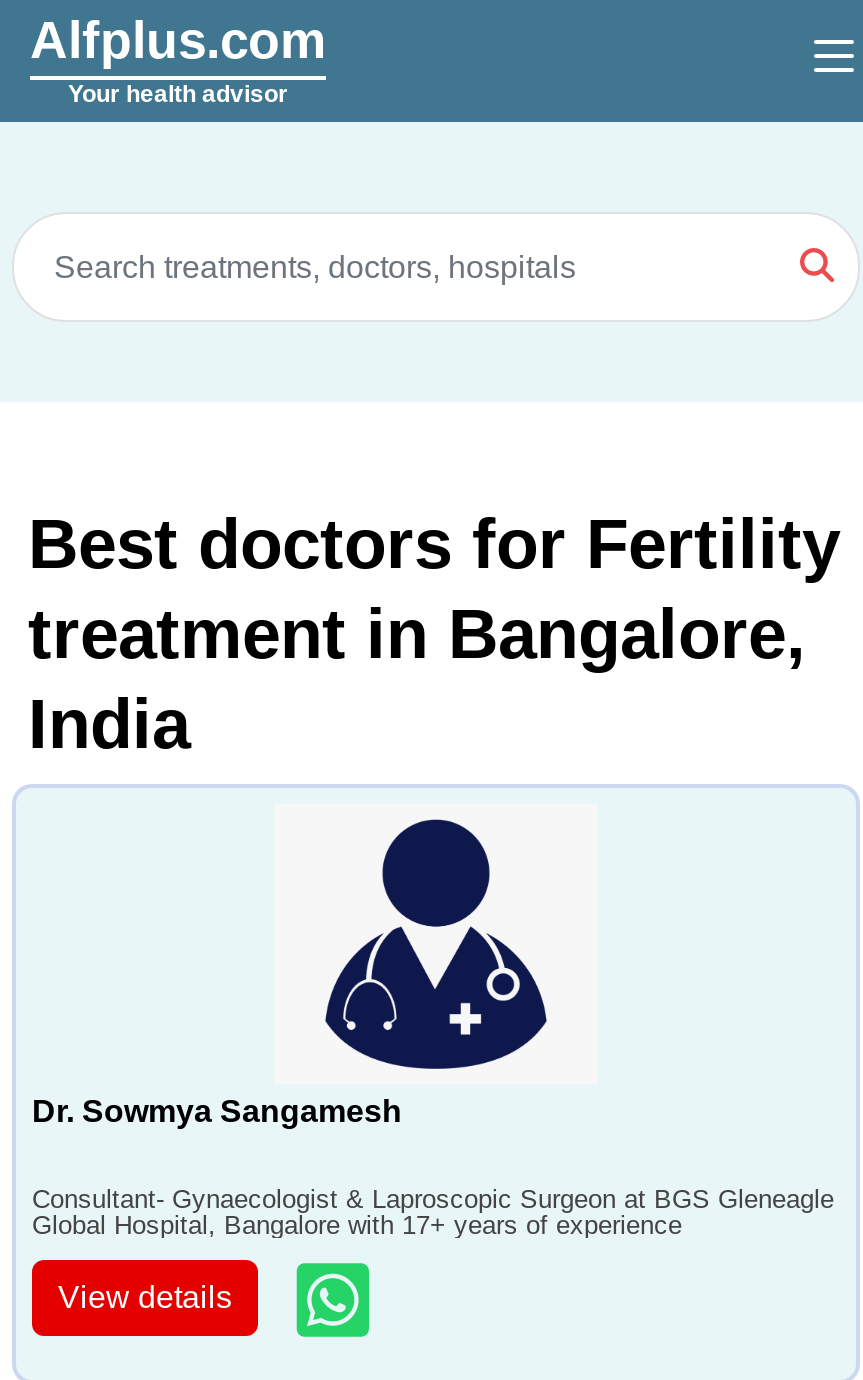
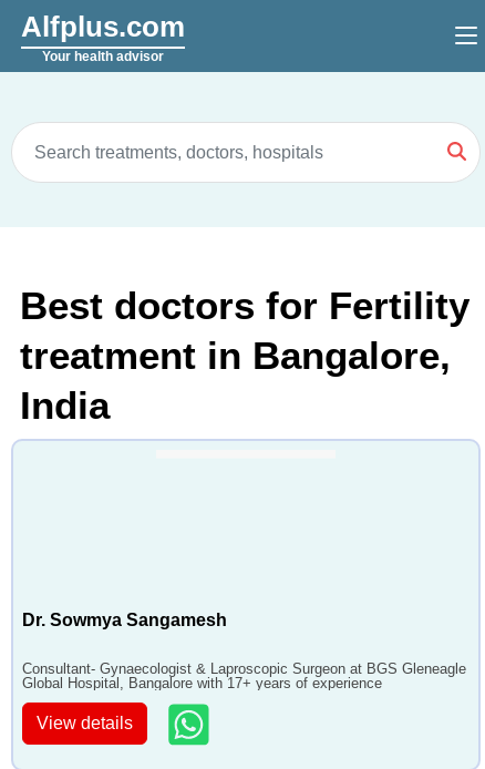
- [image]
